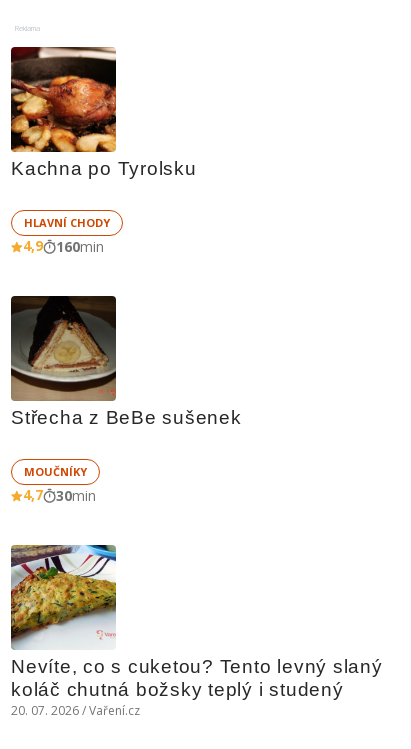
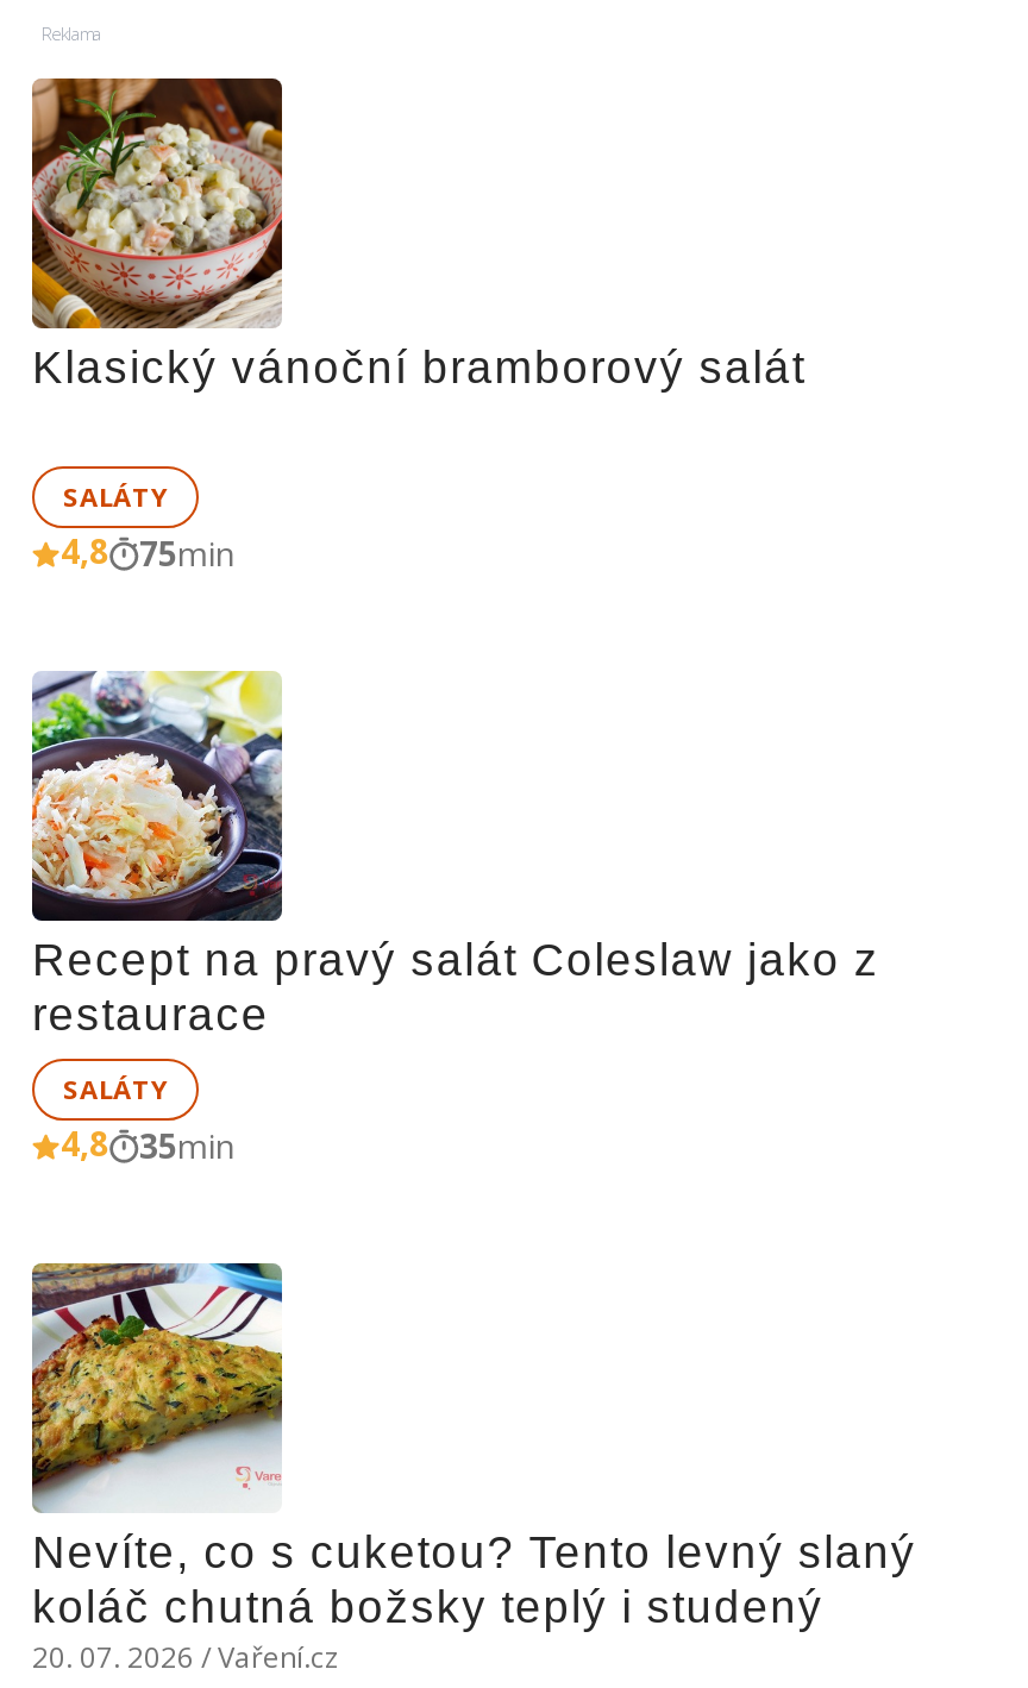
- [image]
- Kachna po Tyrolsku
+ [image]
+ Klasický vánoční bramborový salát

- HLAVNÍ CHODY
- 4,9
- 160min
+ SALÁTY
+ 4,8
+ 75min

- [image]
- Střecha z BeBe sušenek
+ [image]
+ Recept na pravý salát Coleslaw jako z
+ restaurace

- MOUČNÍKY
- 4,7
- 30min
+ SALÁTY
+ 4,8
+ 35min
